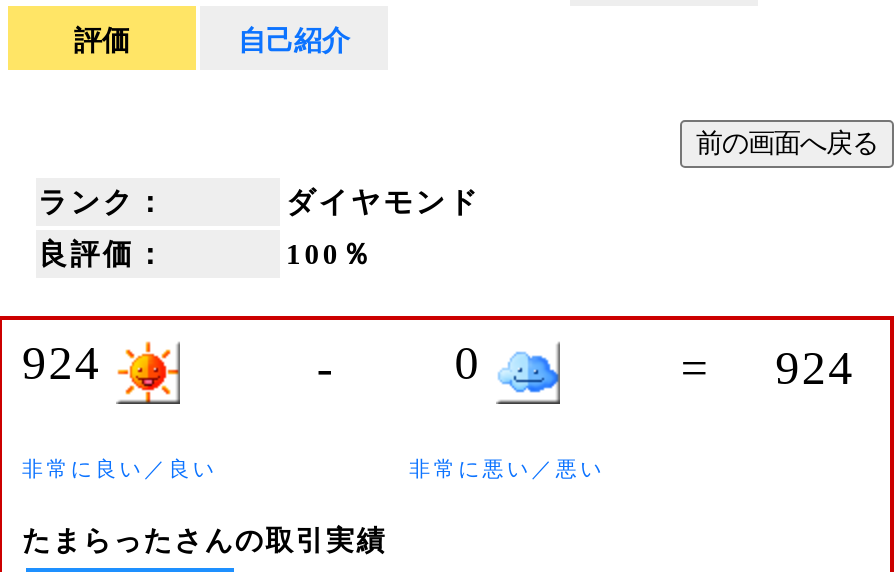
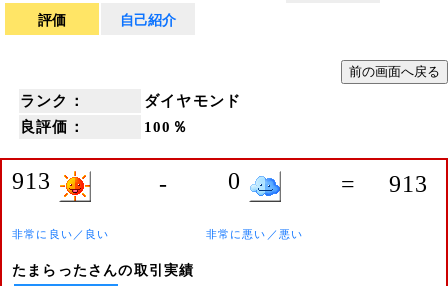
- 924
+ 913

- 924
+ 913
